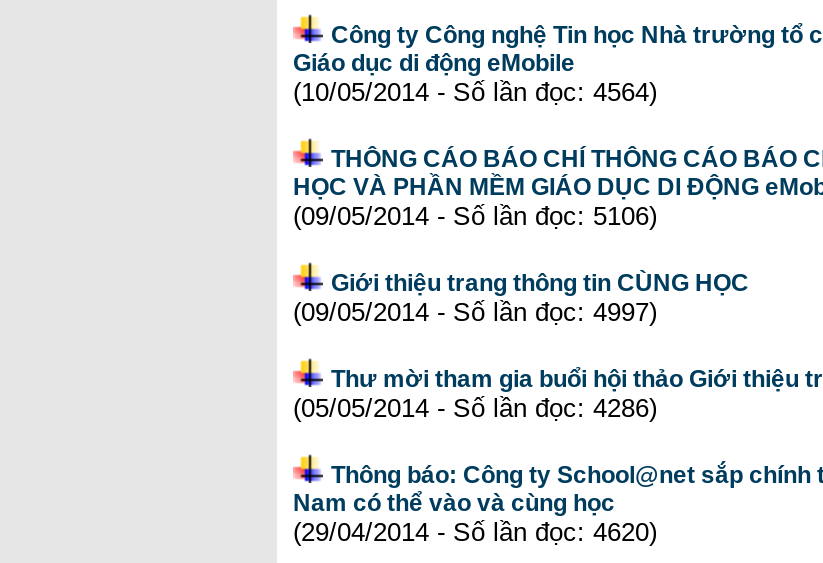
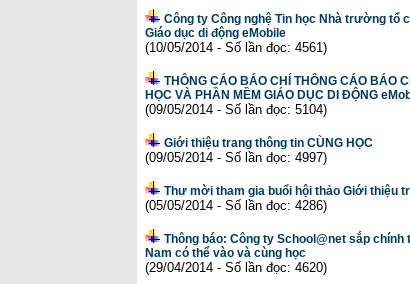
- (10/05/2014 - Số lần đọc: 4564)
+ (10/05/2014 - Số lần đọc: 4561)

- (09/05/2014 - Số lần đọc: 5106)
+ (09/05/2014 - Số lần đọc: 5104)
